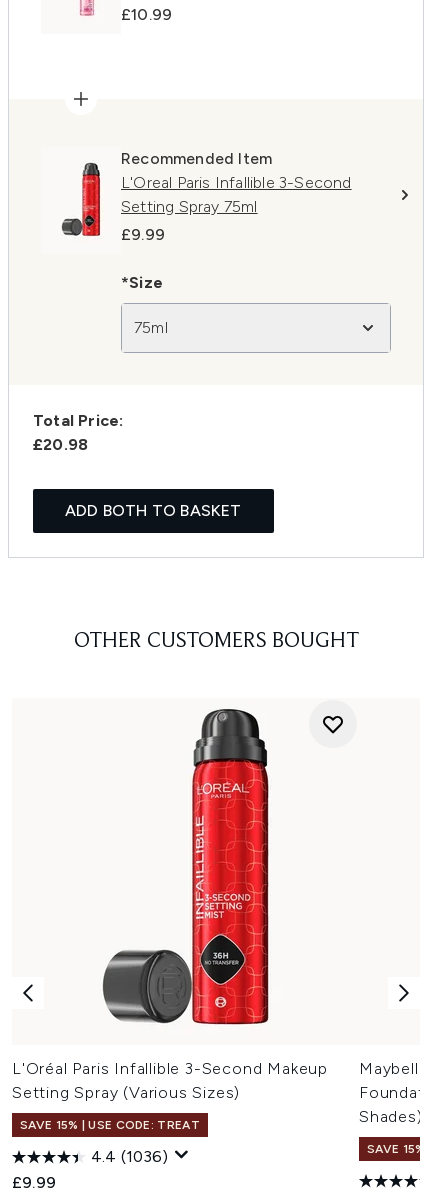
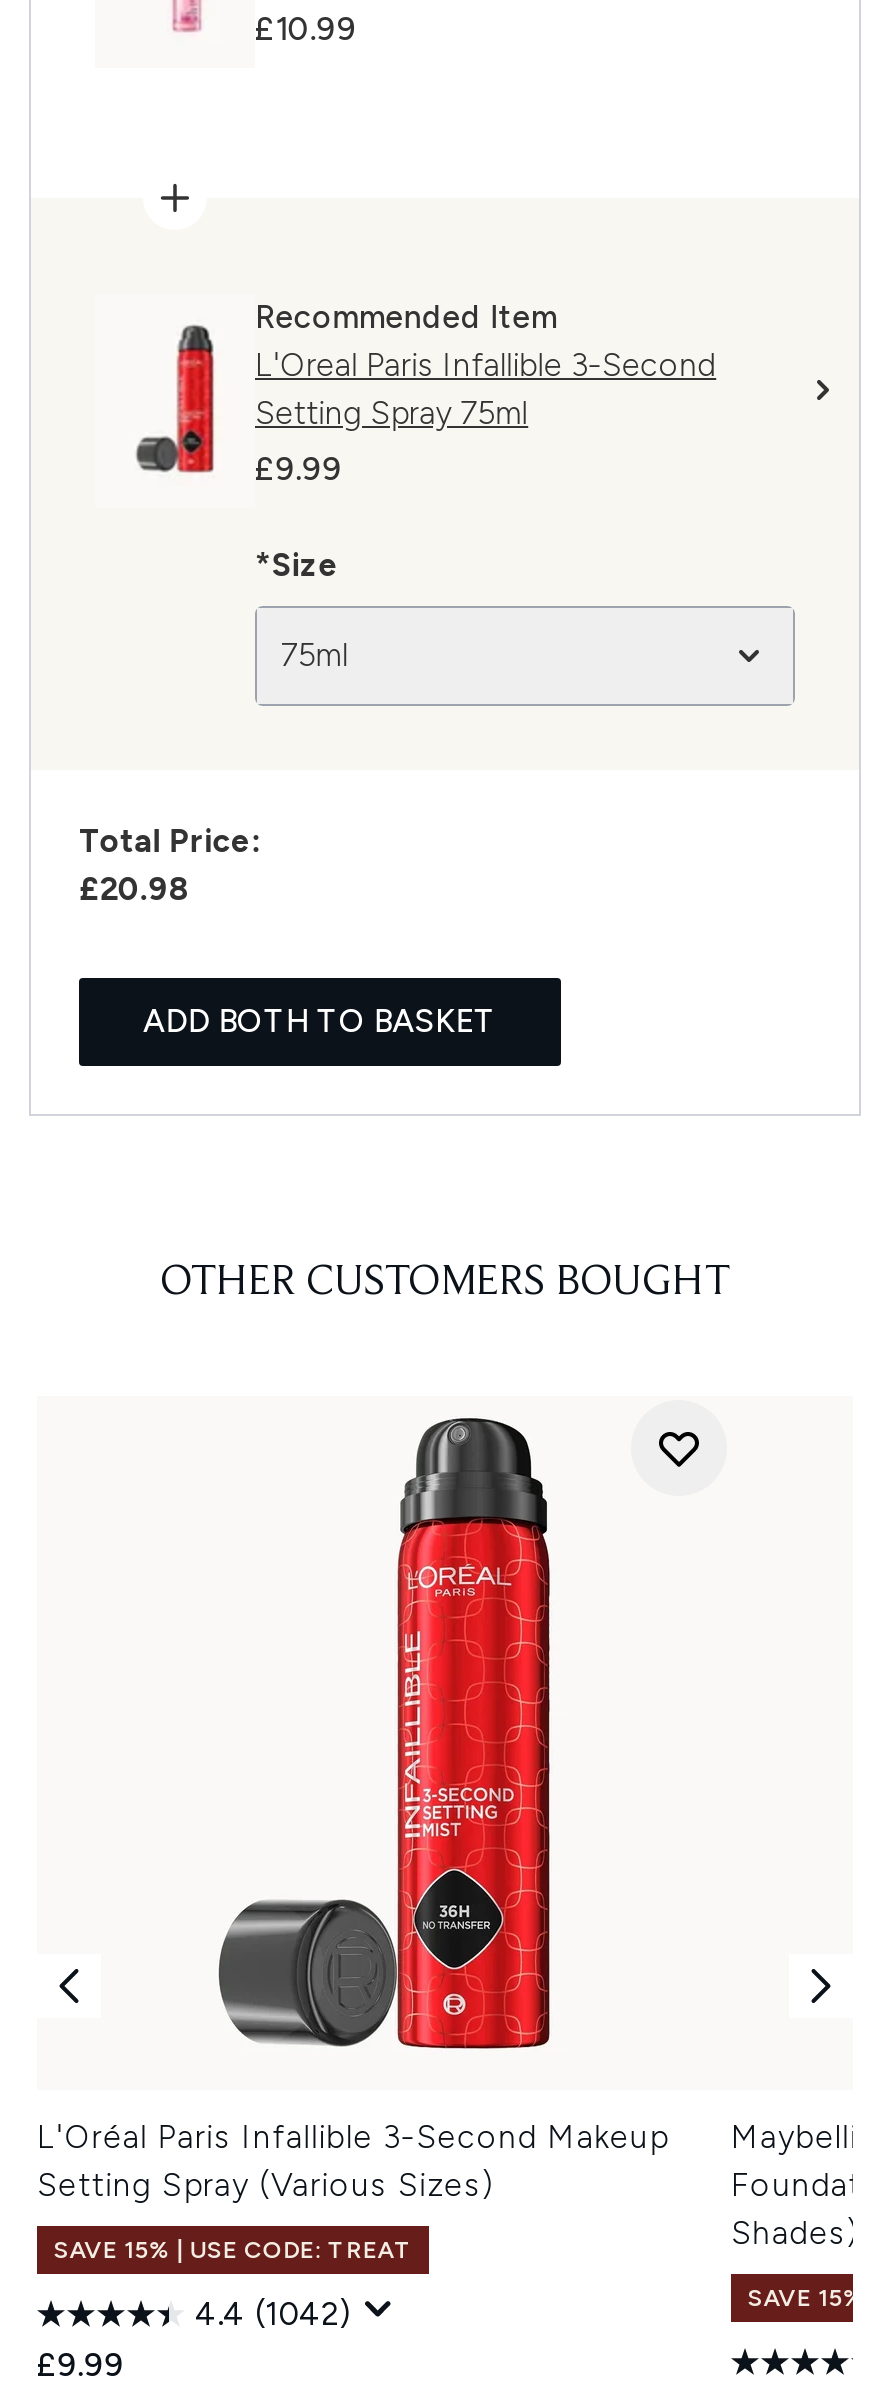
- 4.4 (1036)
+ 4.4 (1042)
